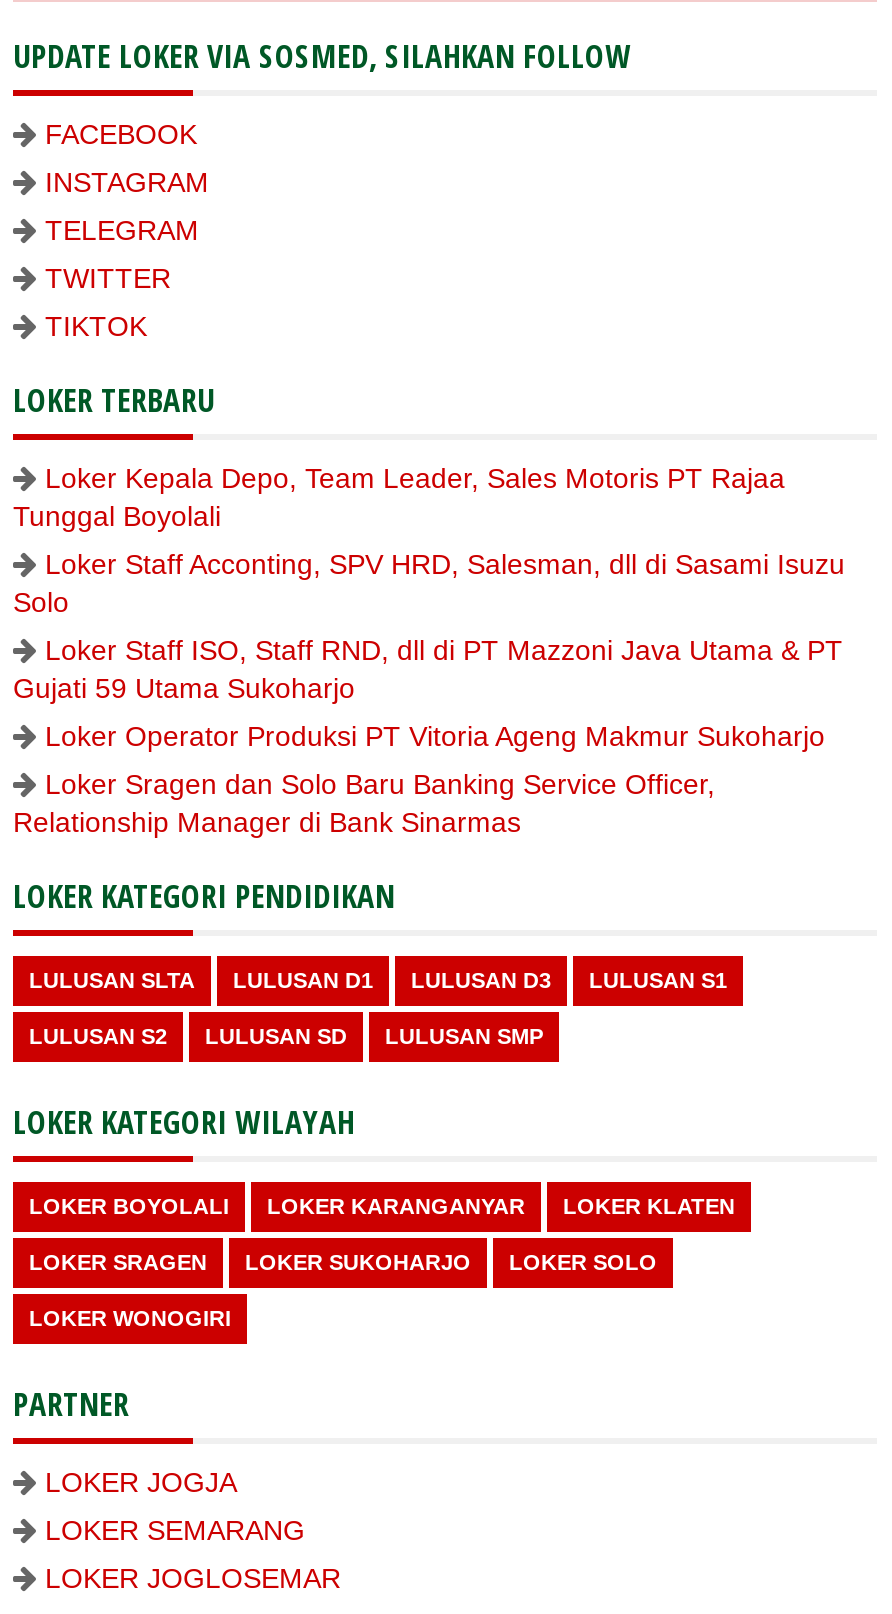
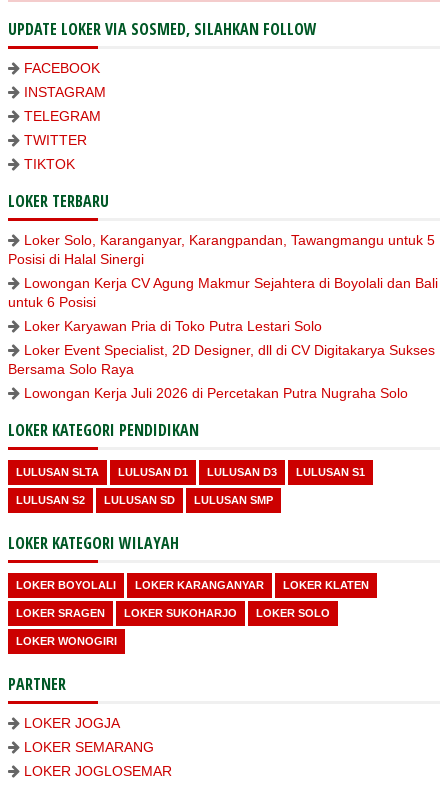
- Loker Kepala Depo, Team Leader, Sales Motoris PT Rajaa
- Tunggal Boyolali
+ Loker Solo, Karanganyar, Karangpandan, Tawangmangu untuk 5
+ Posisi di Halal Sinergi

- Loker Staff Acconting, SPV HRD, Salesman, dll di Sasami Isuzu
- Solo
+ Lowongan Kerja CV Agung Makmur Sejahtera di Boyolali dan Bali
+ untuk 6 Posisi

- Loker Staff ISO, Staff RND, dll di PT Mazzoni Java Utama & PT
- Gujati 59 Utama Sukoharjo
+ Loker Karyawan Pria di Toko Putra Lestari Solo

- Loker Operator Produksi PT Vitoria Ageng Makmur Sukoharjo
+ Loker Event Specialist, 2D Designer, dll di CV Digitakarya Sukses
+ Bersama Solo Raya

- Loker Sragen dan Solo Baru Banking Service Officer,
- Relationship Manager di Bank Sinarmas
+ Lowongan Kerja Juli 2026 di Percetakan Putra Nugraha Solo
